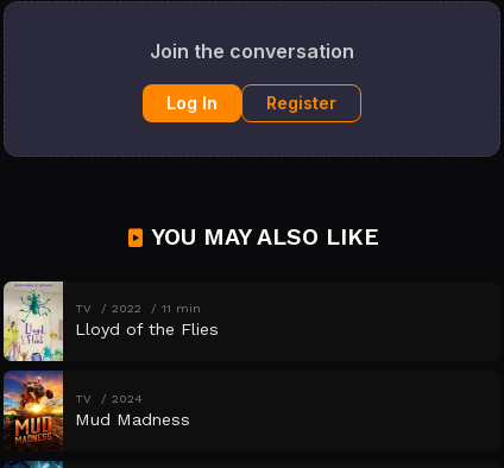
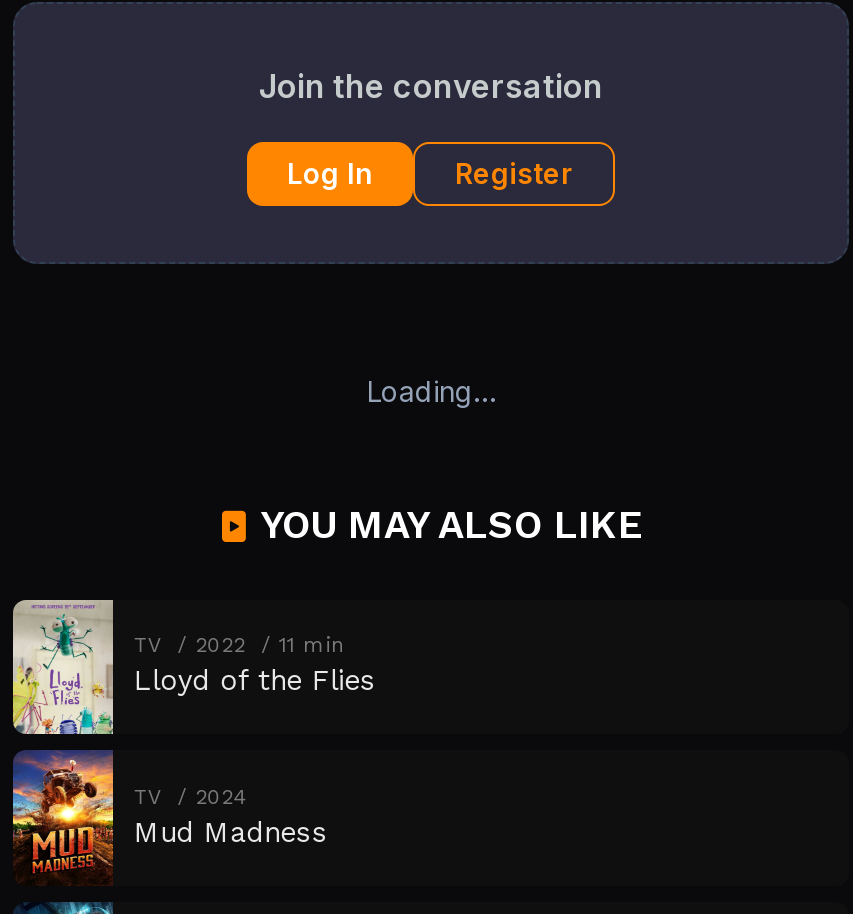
+ Loading…
